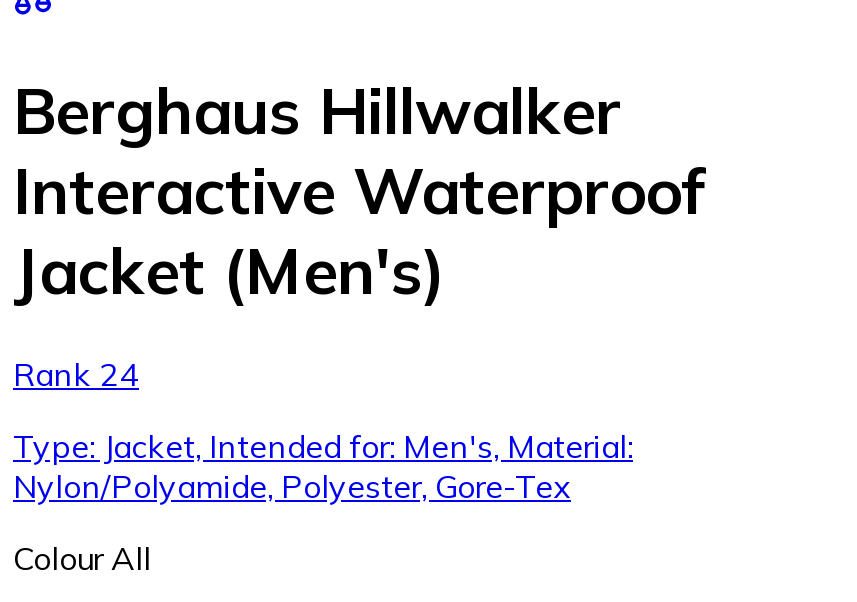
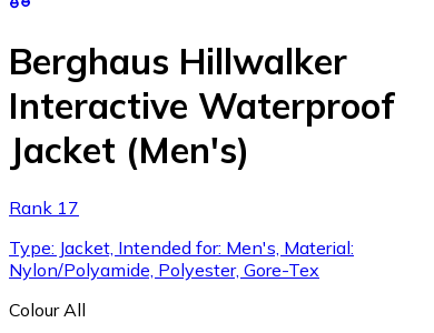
- Rank 24
+ Rank 17
